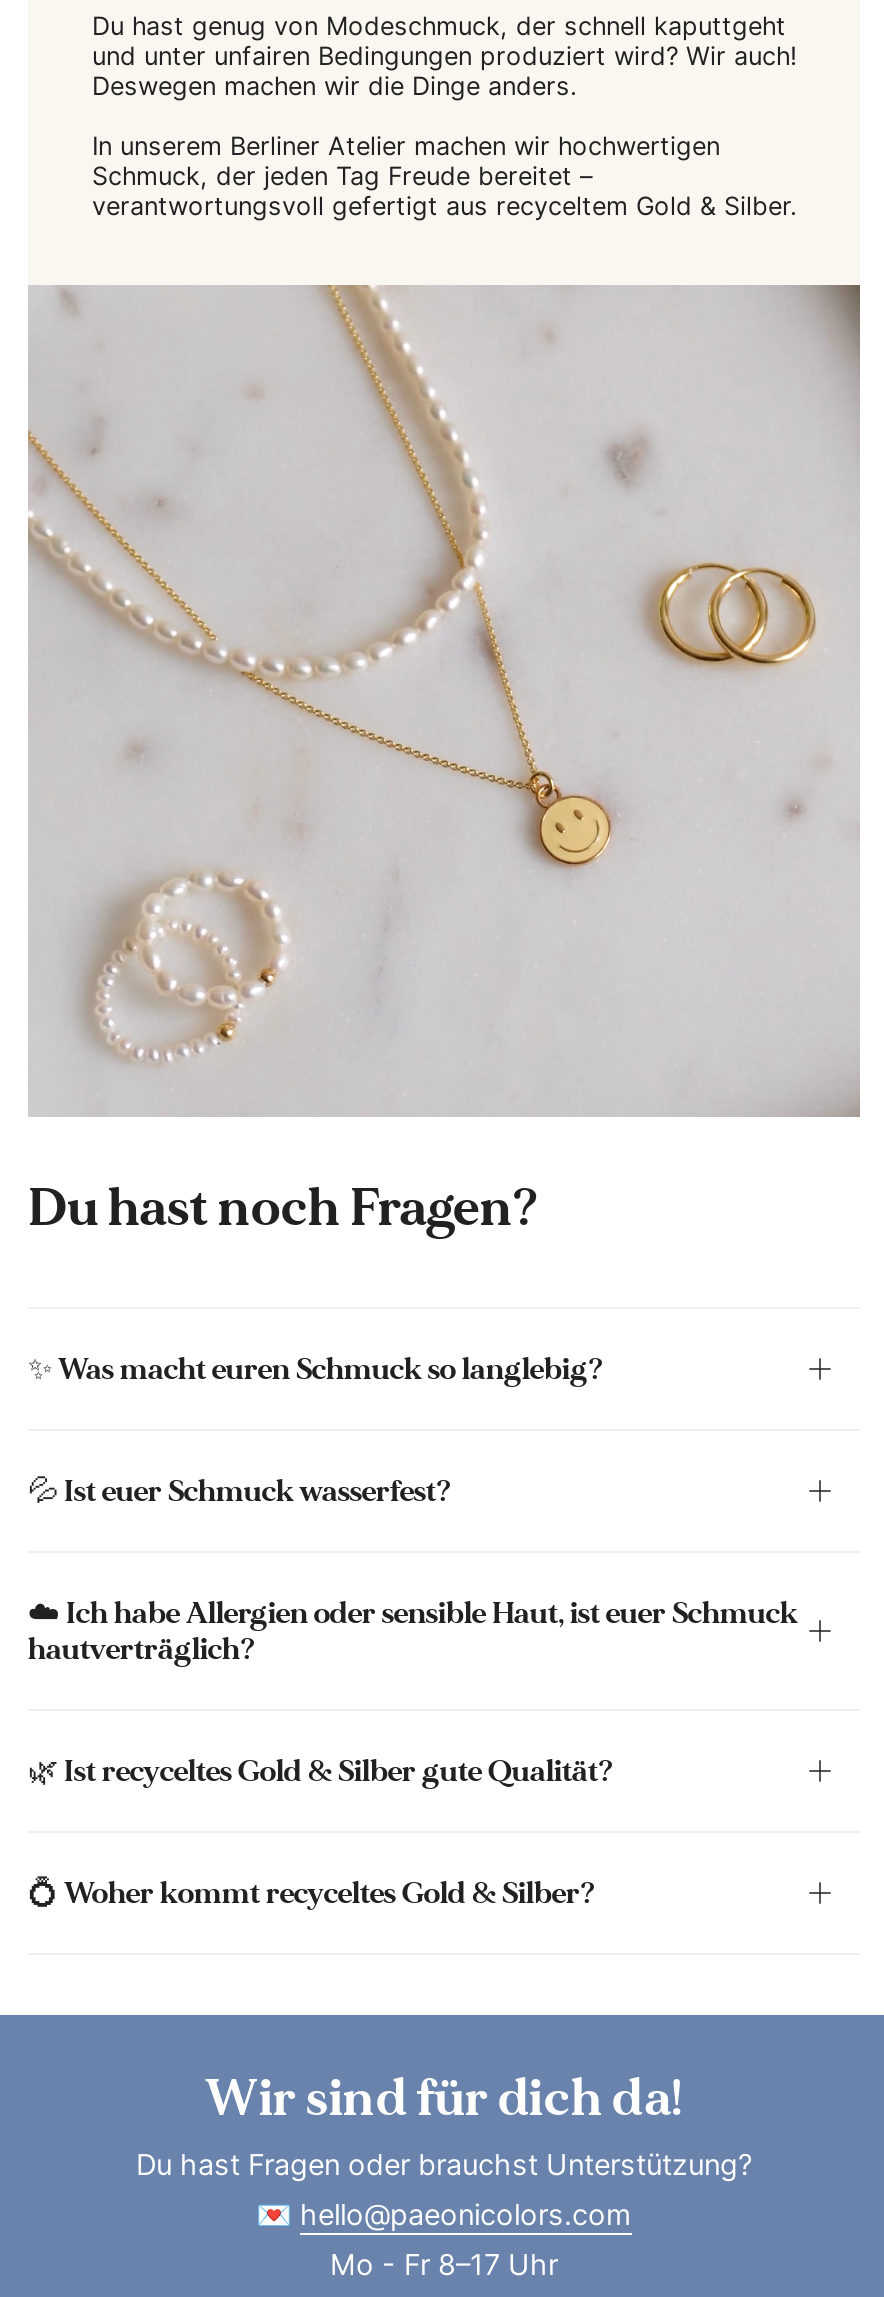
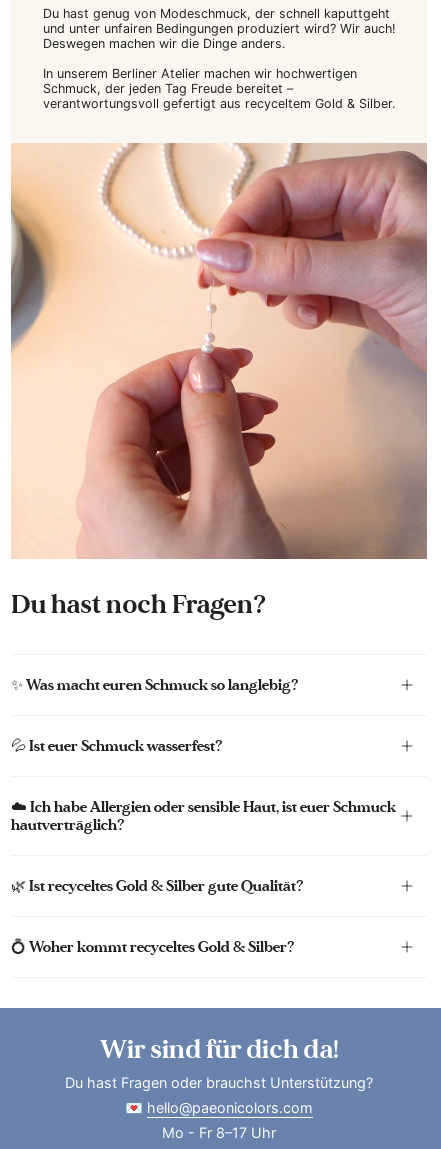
- [image]
+ [image]
